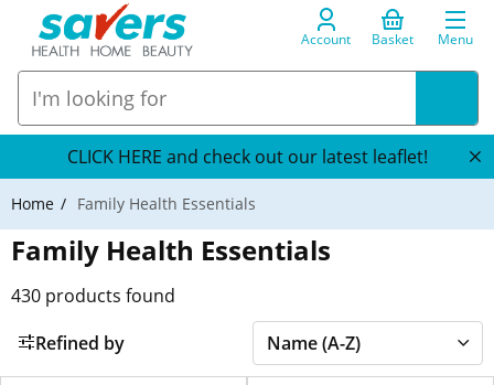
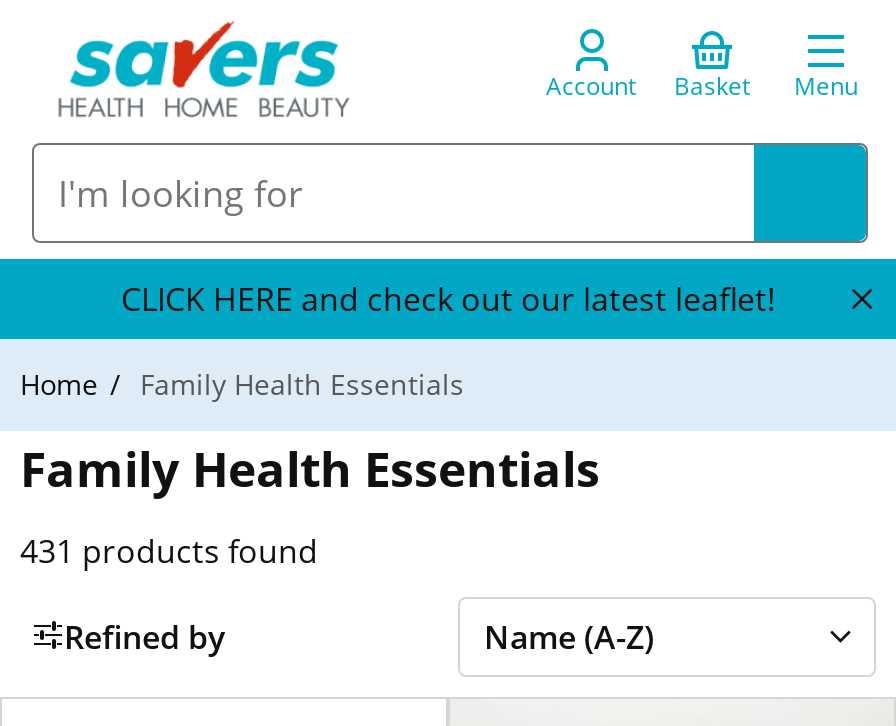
- 430 products found
+ 431 products found
